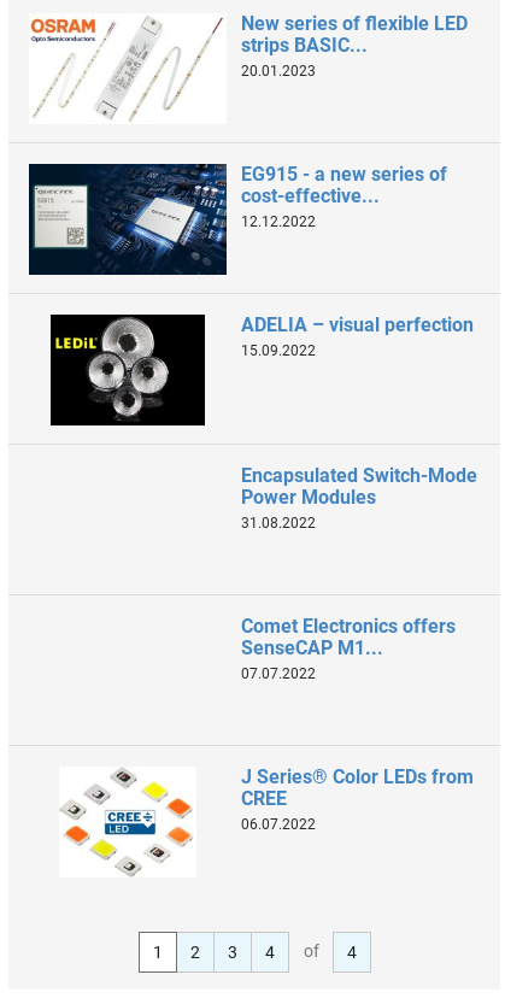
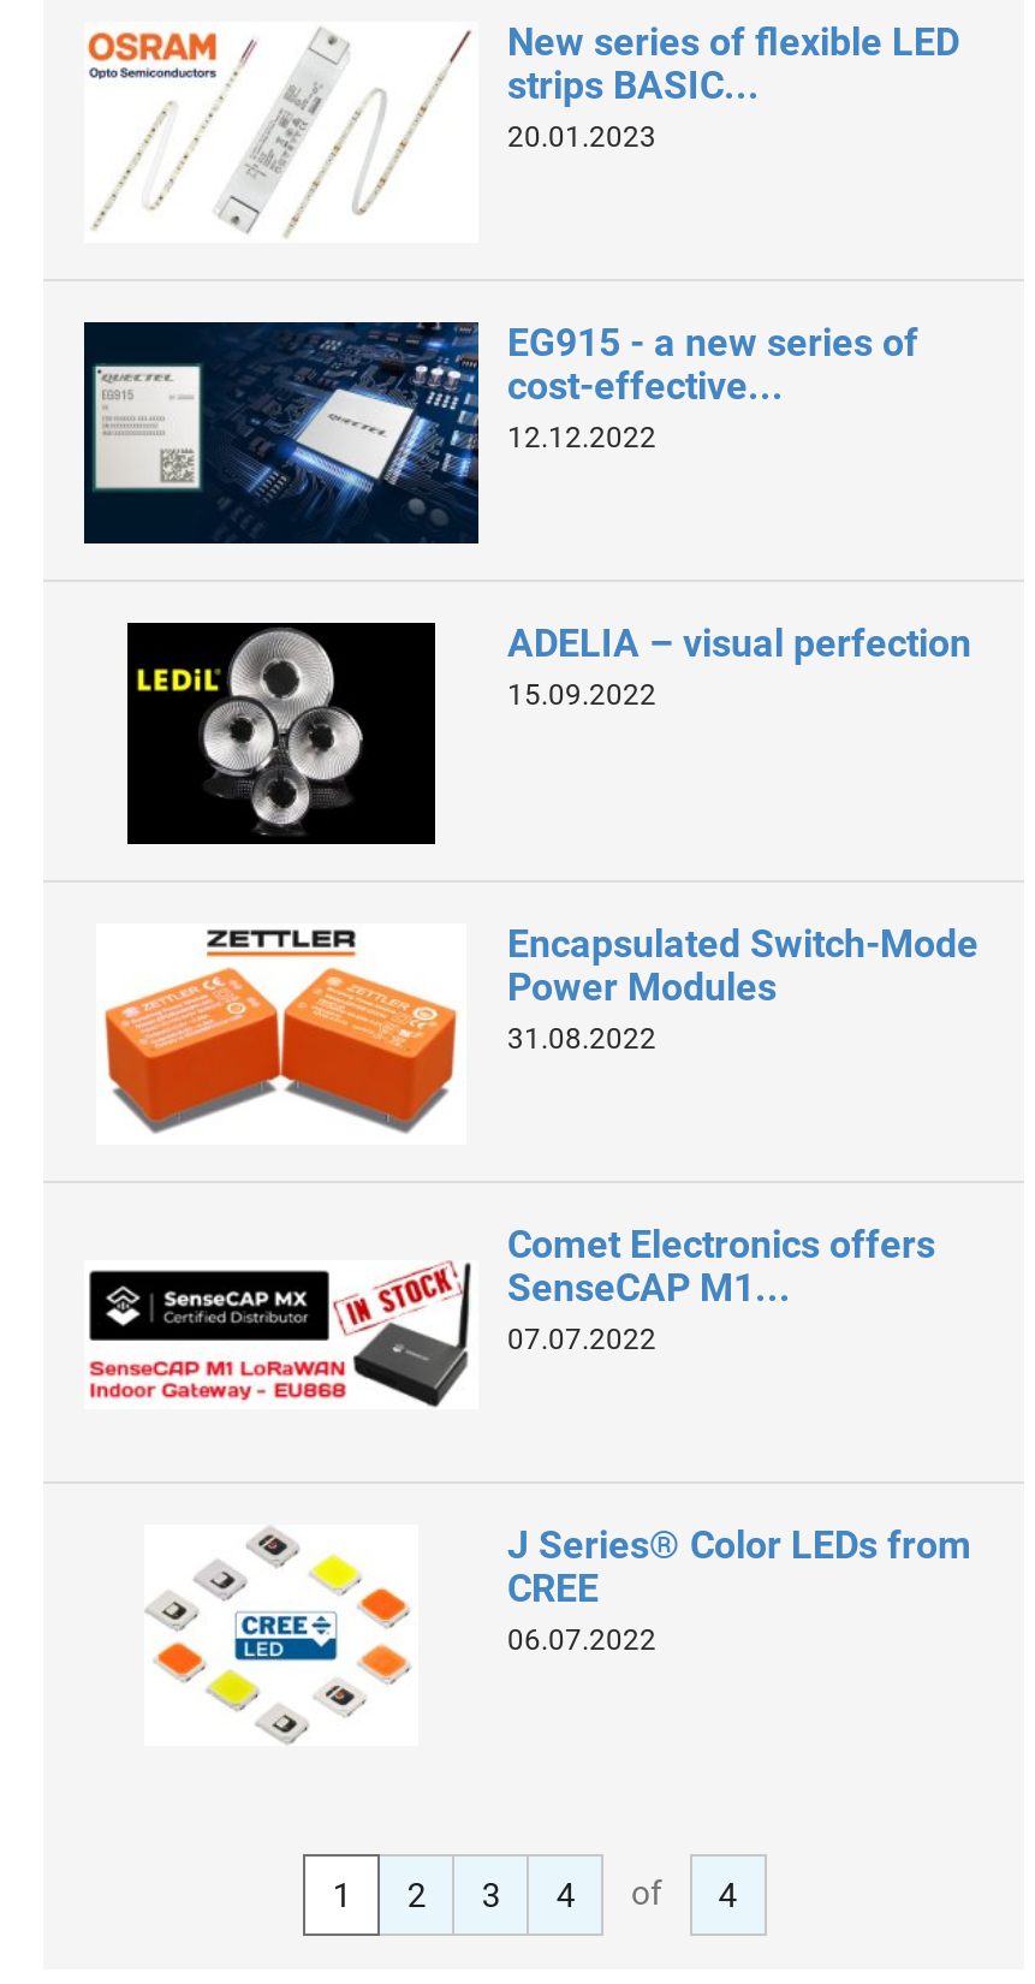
+ [image]

+ [image]
